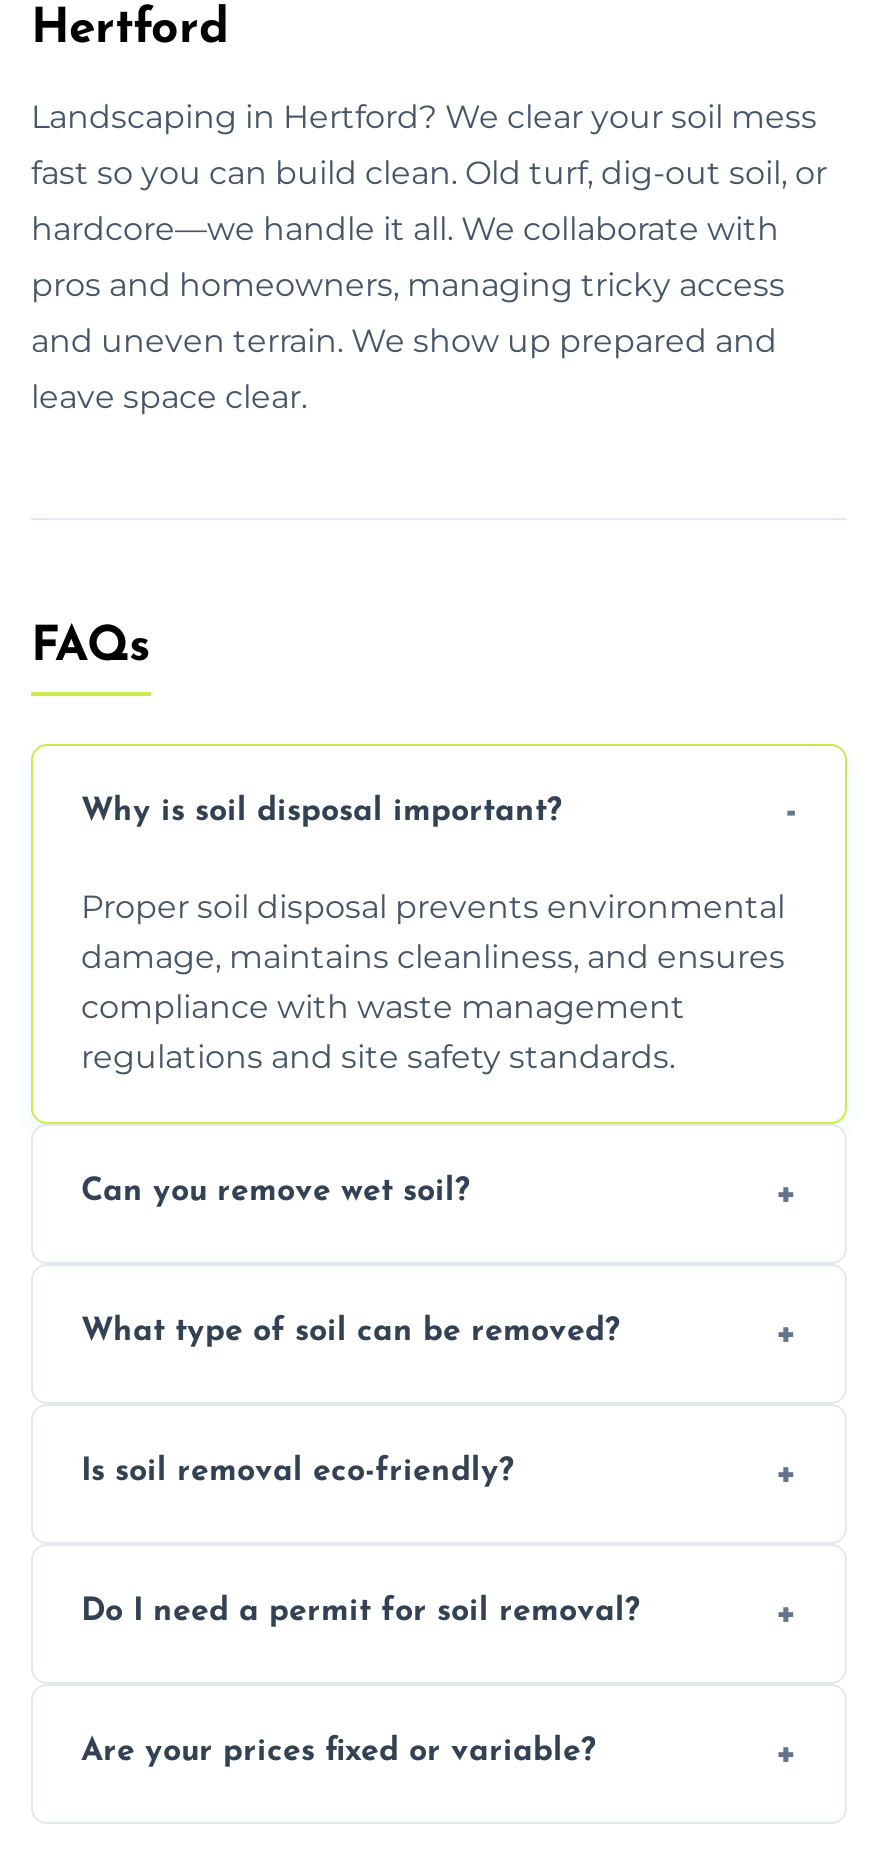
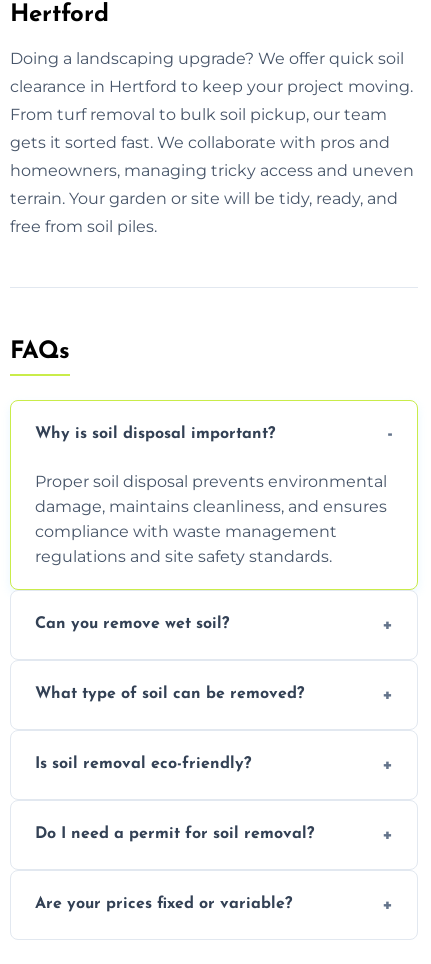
- Landscaping in Hertford? We clear your soil mess
- fast so you can build clean. Old turf, dig-out soil, or
- hardcore—we handle it all. We collaborate with
- pros and homeowners, managing tricky access
- and uneven terrain. We show up prepared and
- leave space clear.
+ Doing a landscaping upgrade? We offer quick soil
+ clearance in Hertford to keep your project moving.
+ From turf removal to bulk soil pickup, our team
+ gets it sorted fast. We collaborate with pros and
+ homeowners, managing tricky access and uneven
+ terrain. Your garden or site will be tidy, ready, and
+ free from soil piles.
